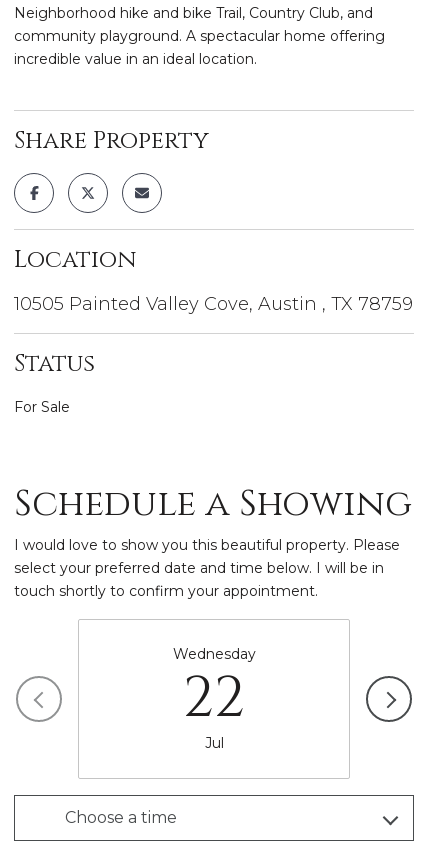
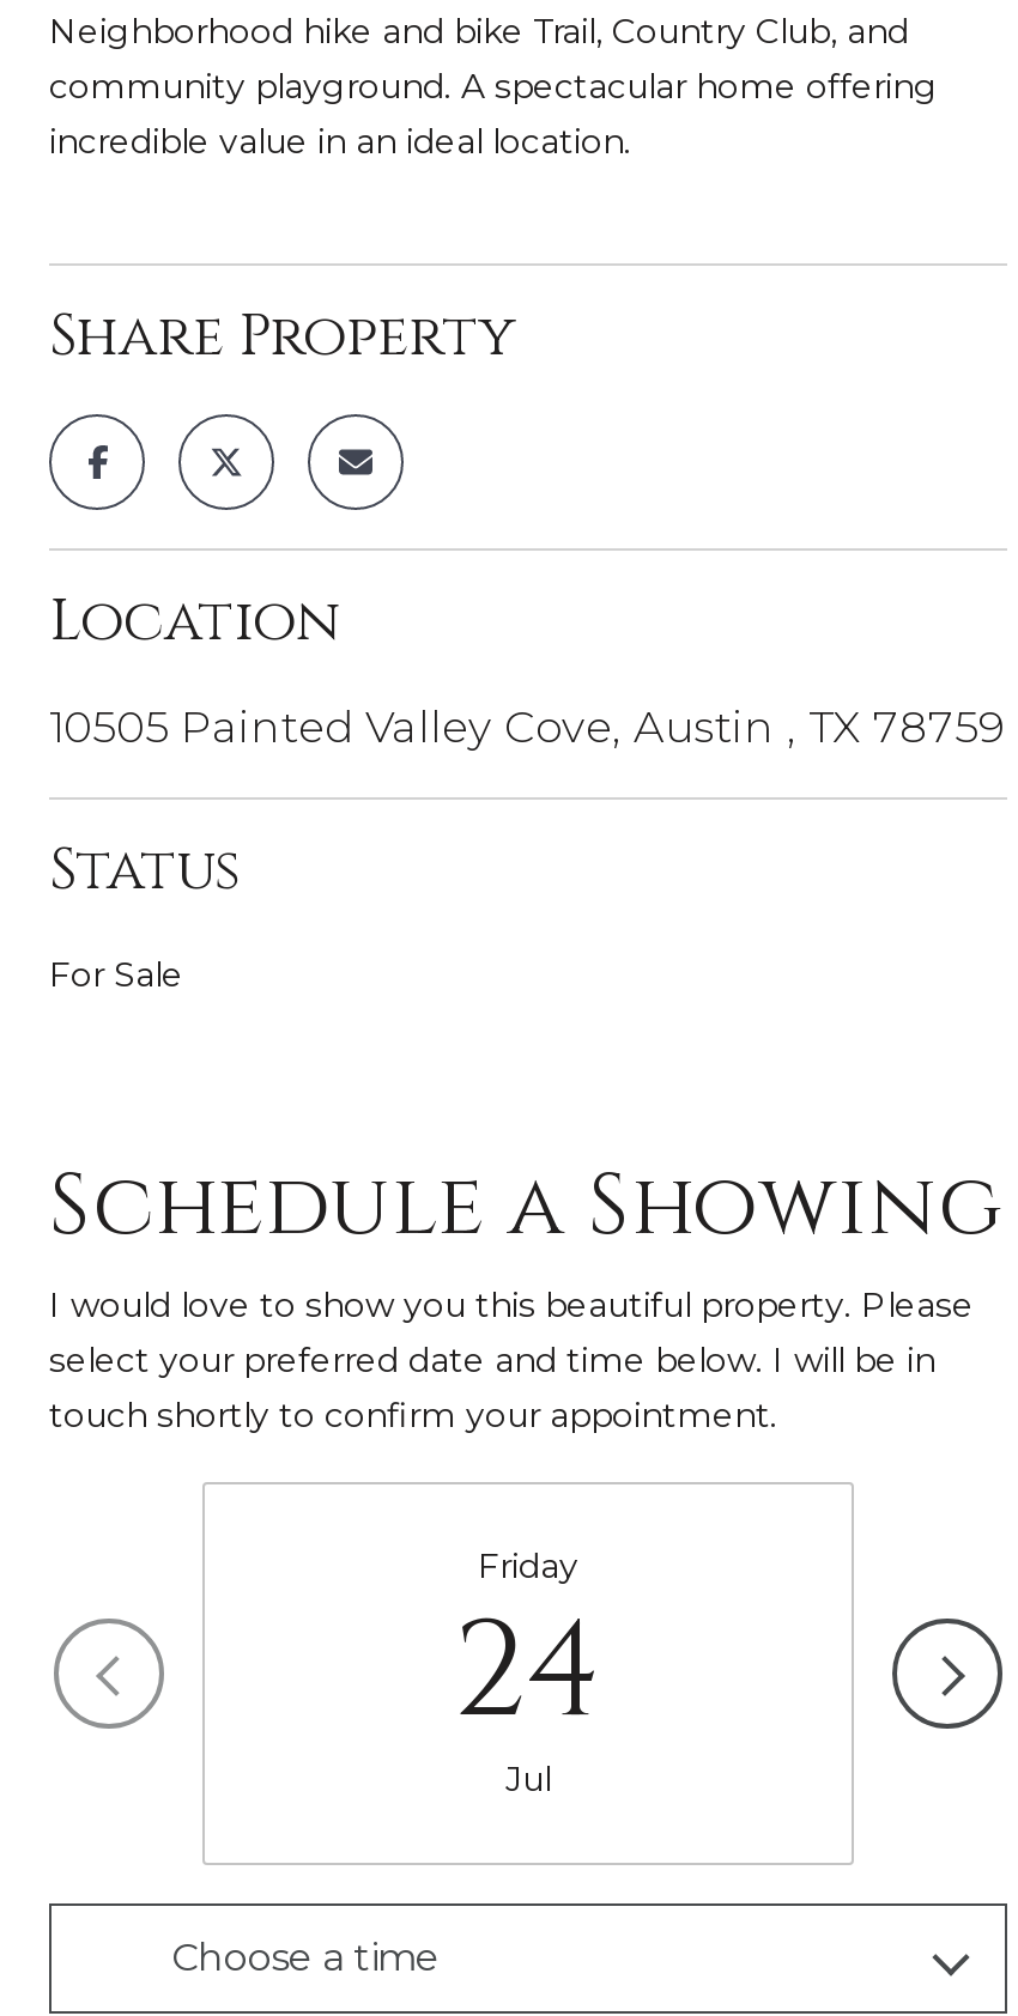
- Wednesday
- 22
+ Friday
+ 24
